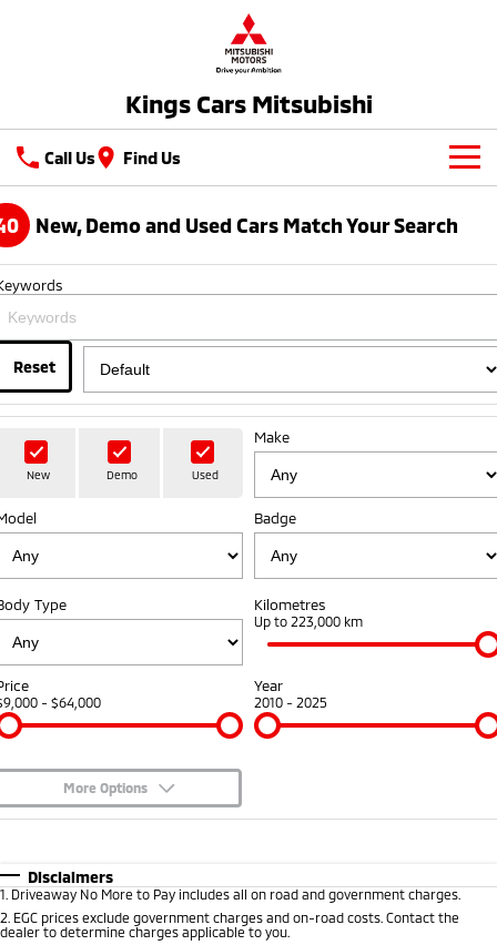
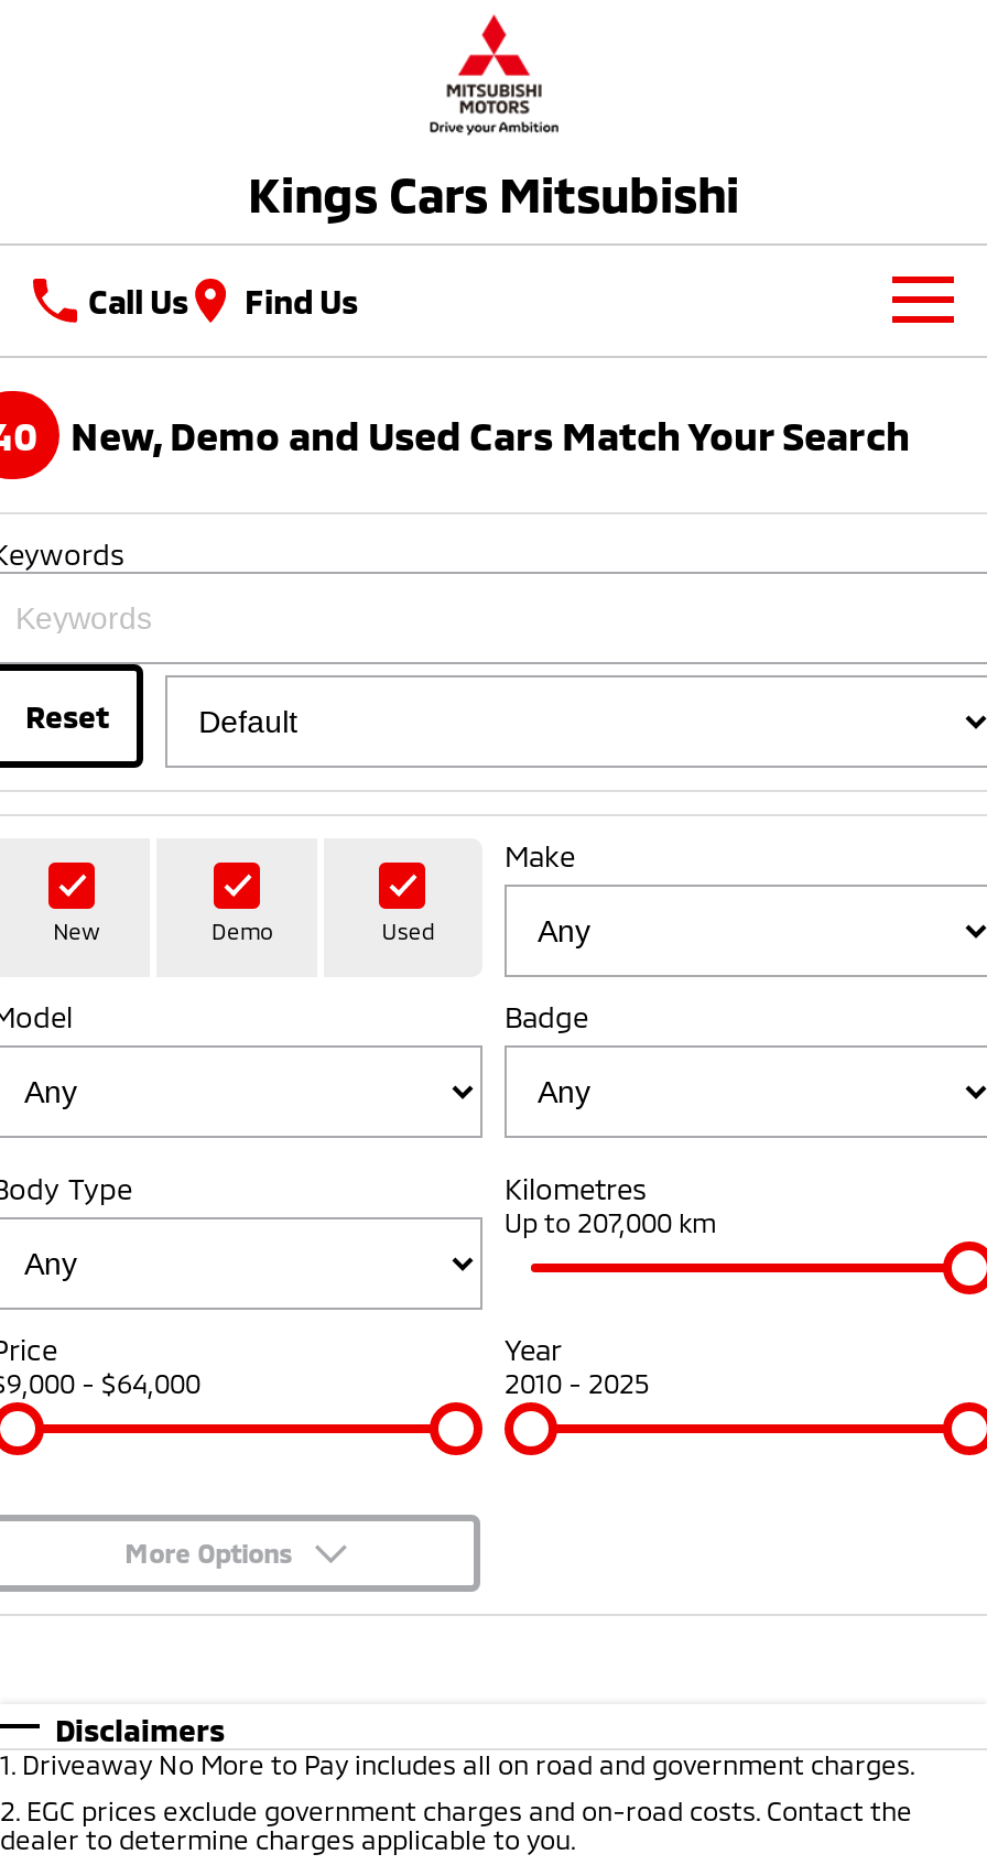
- Up to 223,000 km
+ Up to 207,000 km
